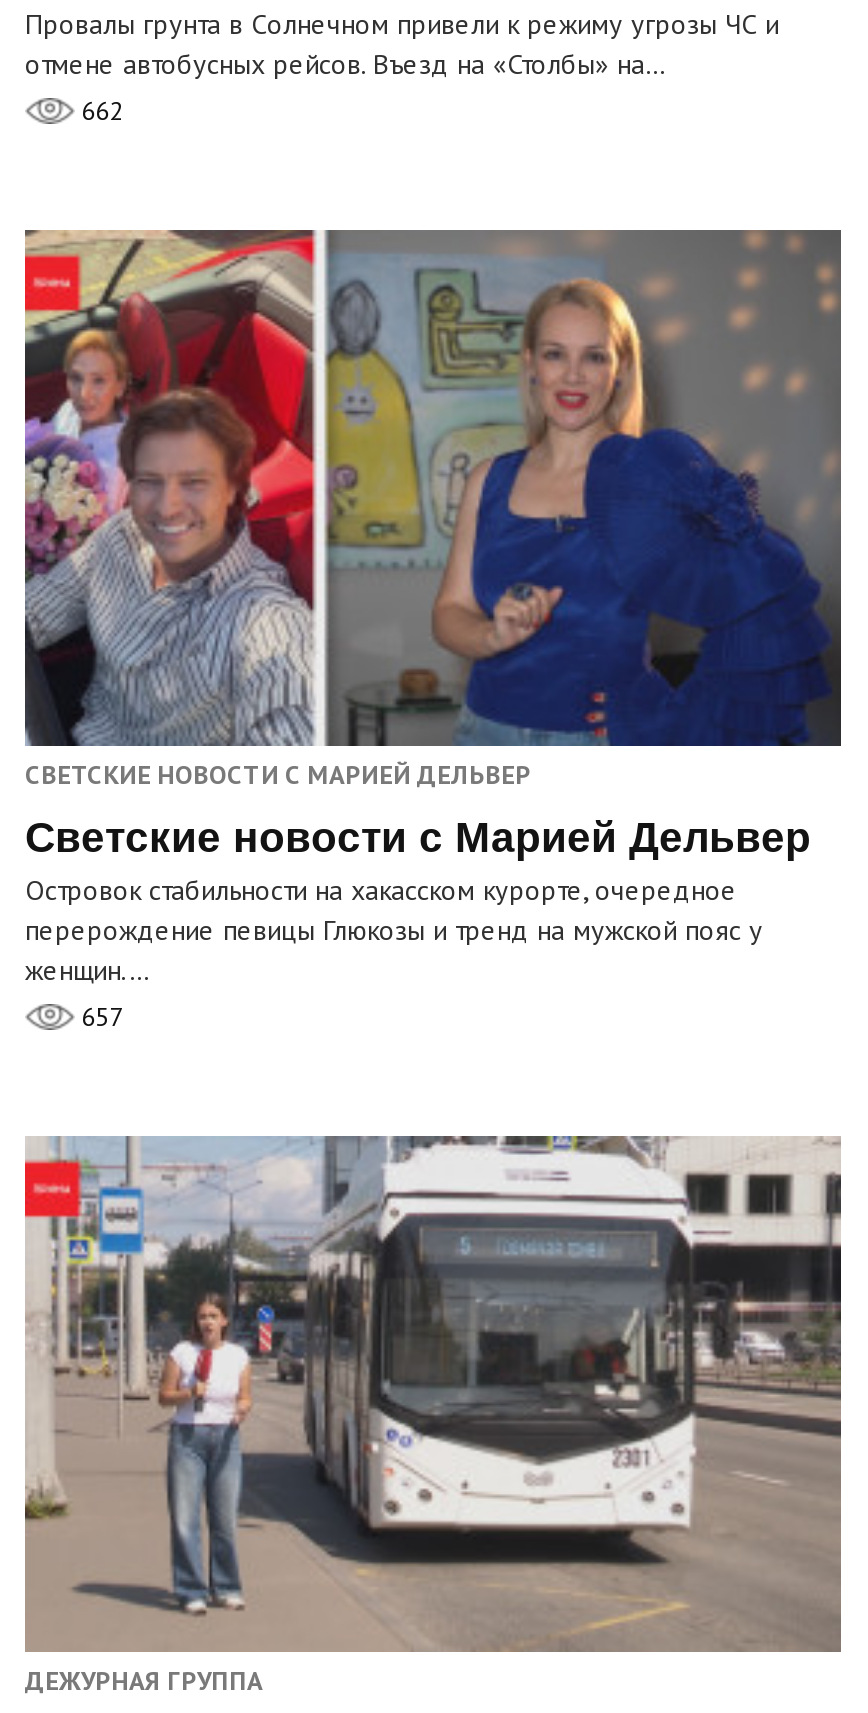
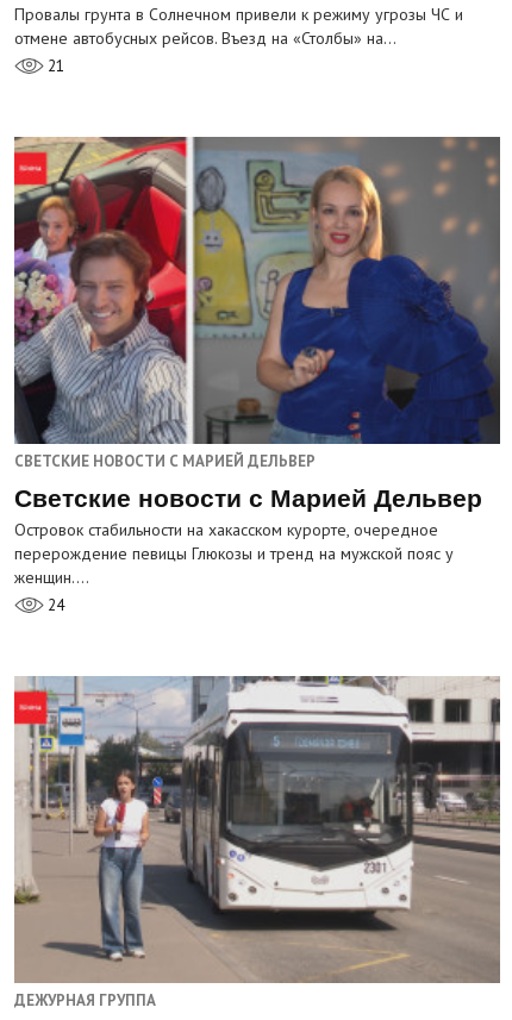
- 662
+ 21

- 657
+ 24
